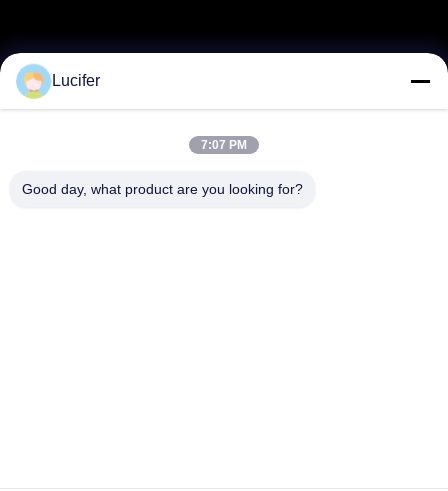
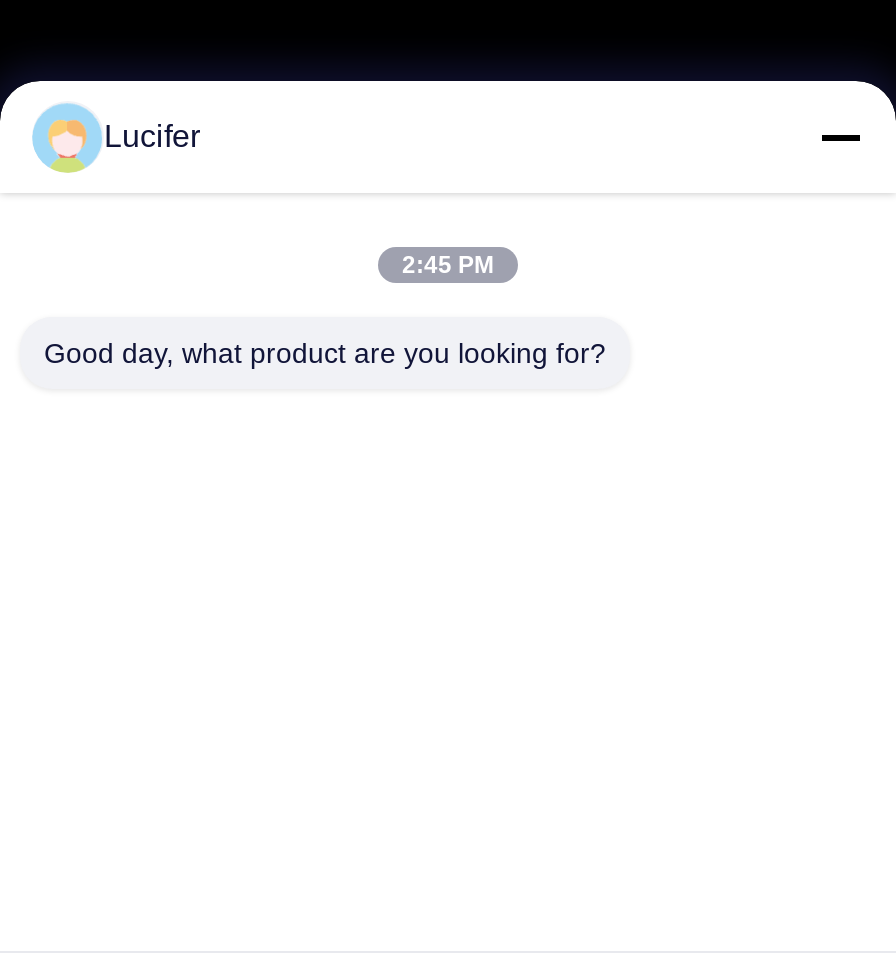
- 7:07 PM
+ 2:45 PM
